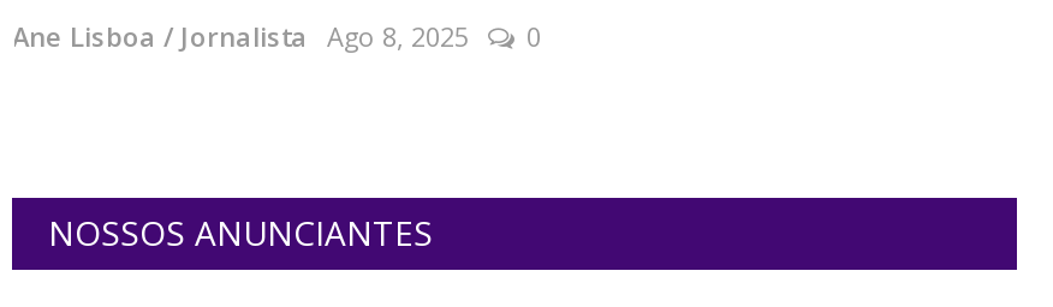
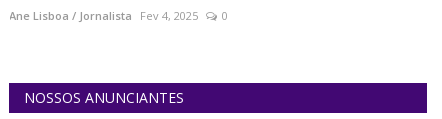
- Ane Lisboa / Jornalista Ago 8, 2025
+ Ane Lisboa / Jornalista Fev 4, 2025
